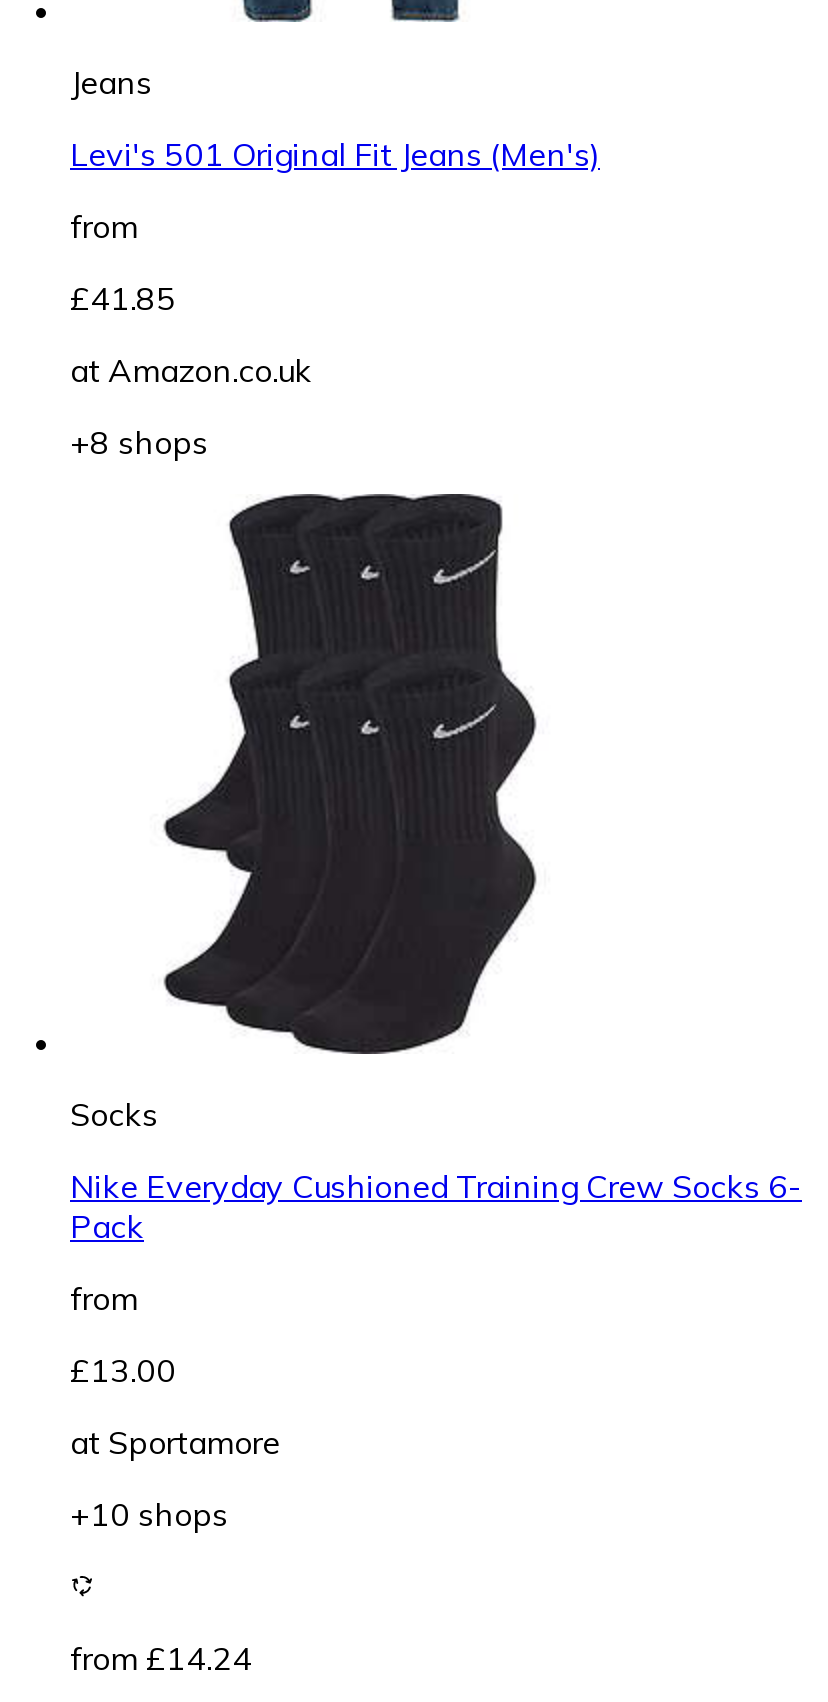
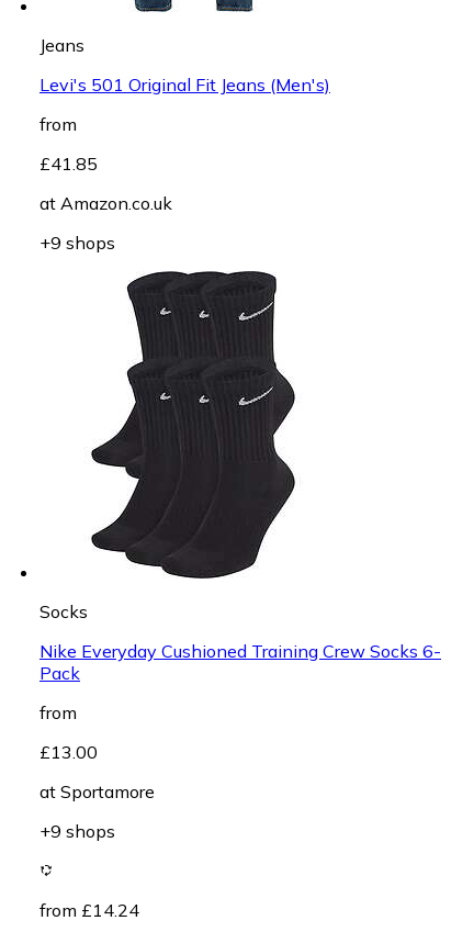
- +8 shops
+ +9 shops

- +10 shops
+ +9 shops
